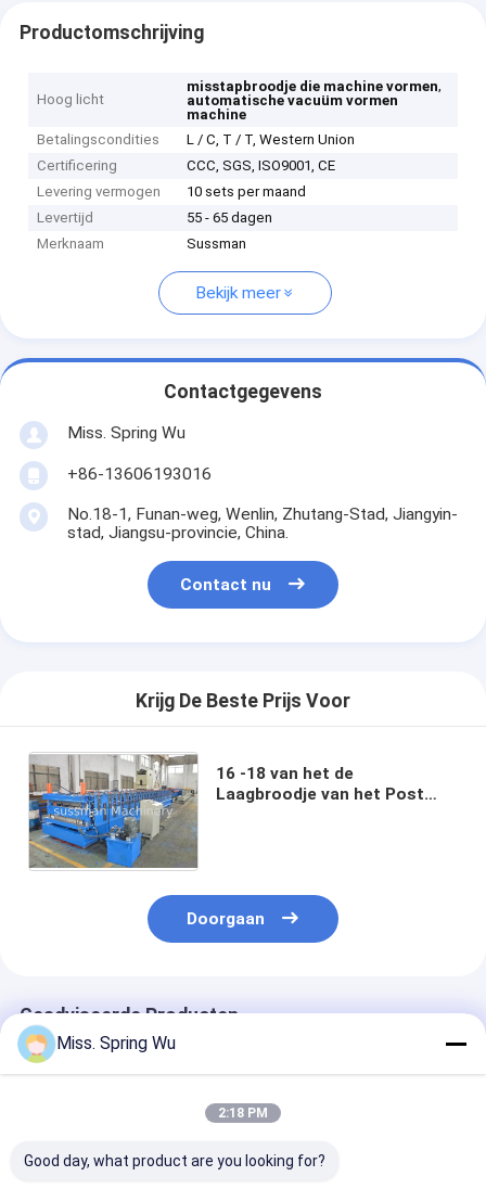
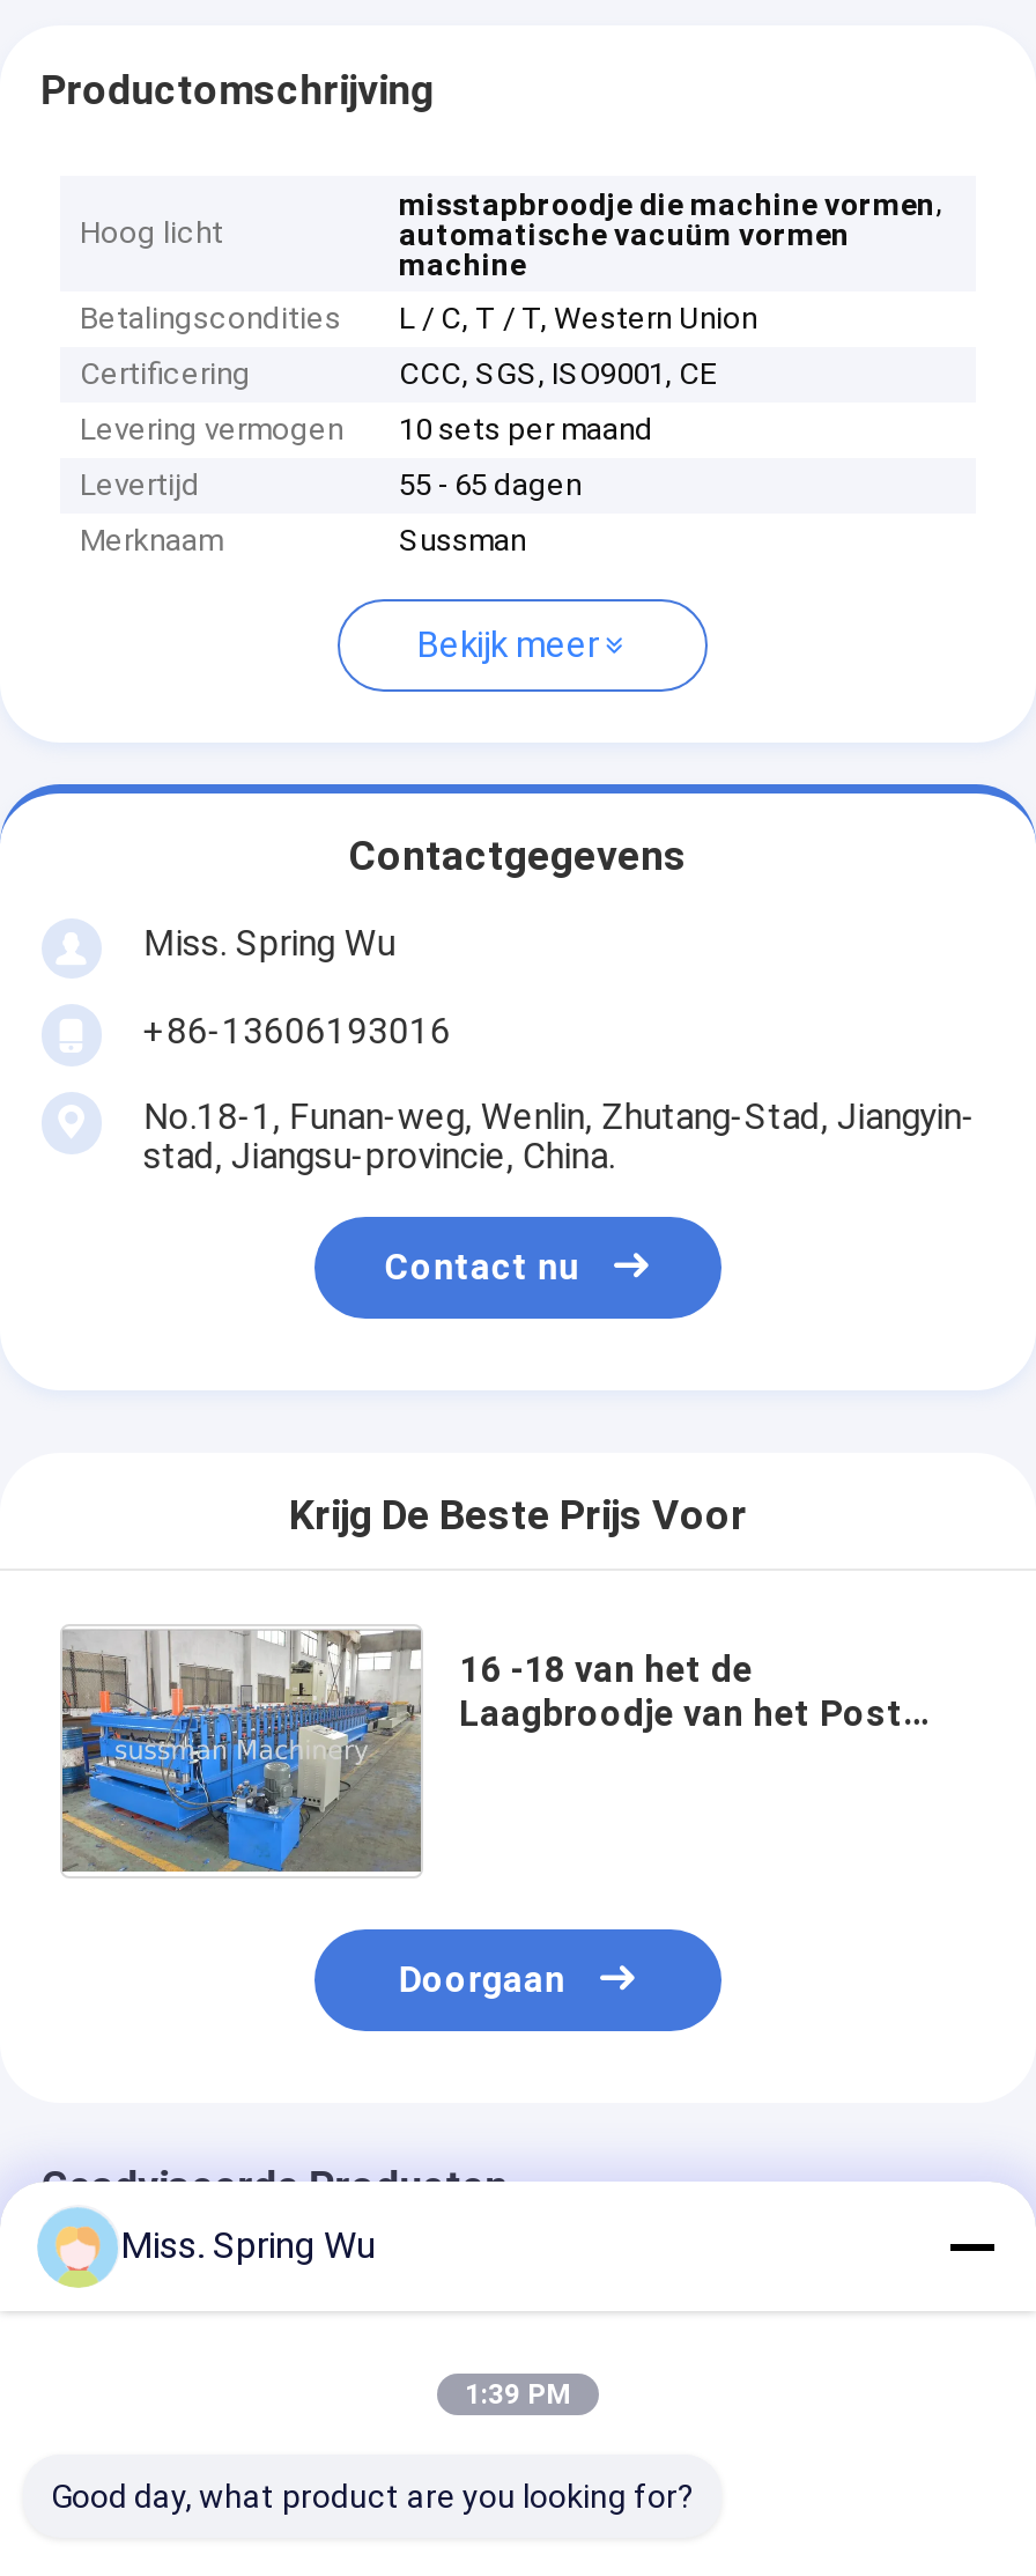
- 2:18 PM
+ 1:39 PM
